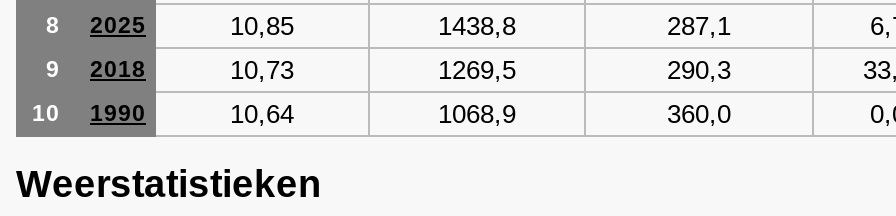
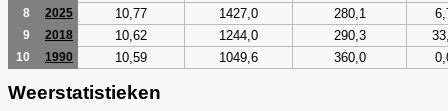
- 10,85
+ 10,77

- 1438,8
+ 1427,0

- 287,1
+ 280,1

- 10,73
+ 10,62

- 1269,5
+ 1244,0

- 10,64
+ 10,59

- 1068,9
+ 1049,6
